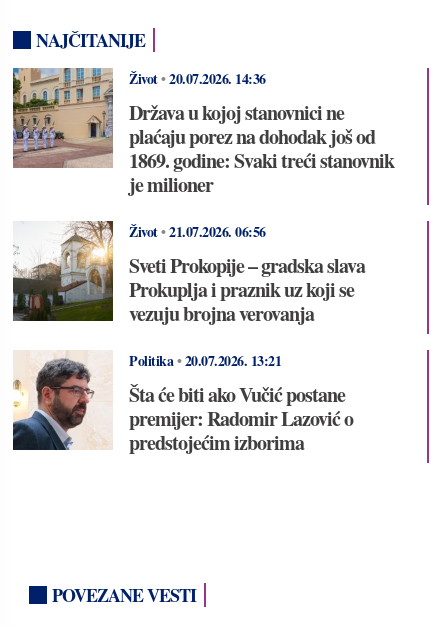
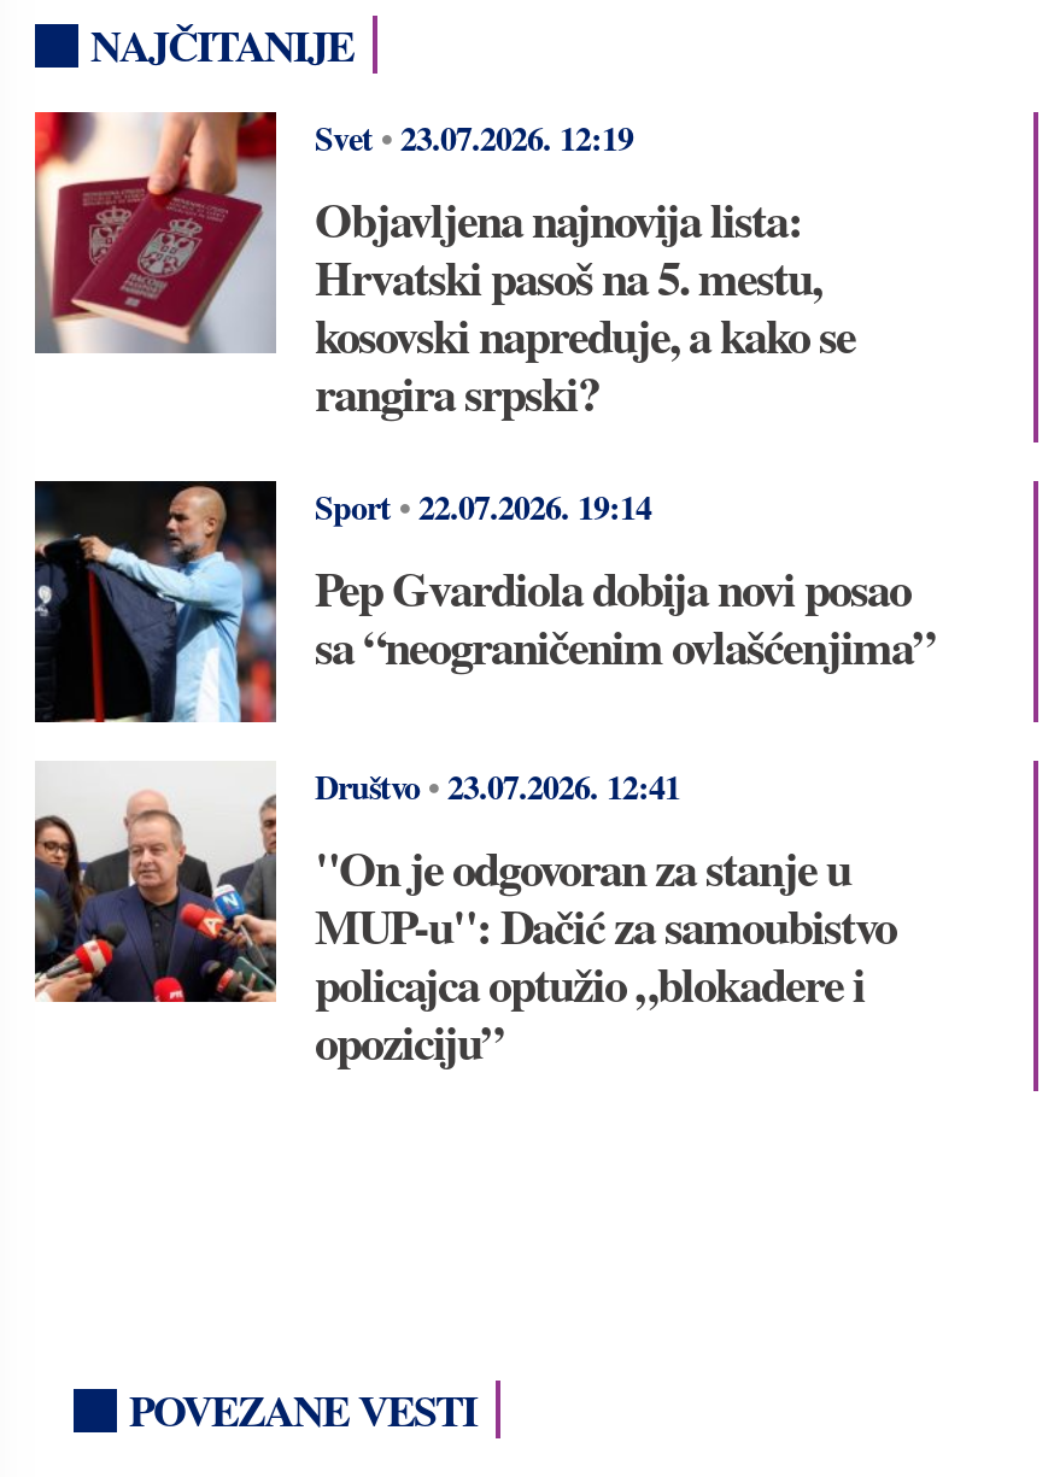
- [image]
- Život •20.07.2026. 14:36
- Država u kojoj stanovnici ne
- plaćaju porez na dohodak još od
- 1869. godine: Svaki treći stanovnik
- je milioner
+ [image]
+ Svet •23.07.2026. 12:19
+ Objavljena najnovija lista:
+ Hrvatski pasoš na 5. mestu,
+ kosovski napreduje, a kako se
+ rangira srpski?

- [image]
- Život • 21.07.2026. 06:56
- Sveti Prokopije – gradska slava
- Prokuplja i praznik uz koji se
- vezuju brojna verovanja
+ [image]
+ Sport •22.07.2026. 19:14
+ Pep Gvardiola dobija novi posao
+ sa “neograničenim ovlašćenjima”

- [image]
- Politika • 20.07.2026. 13:21
- Šta će biti ako Vučić postane
- premijer: Radomir Lazović o
- predstojećim izborima
+ [image]
+ Društvo •23.07.2026. 12:41
+ "On je odgovoran za stanje u
+ MUP-u": Dačić za samoubistvo
+ policajca optužio „blokadere i
+ opoziciju”
